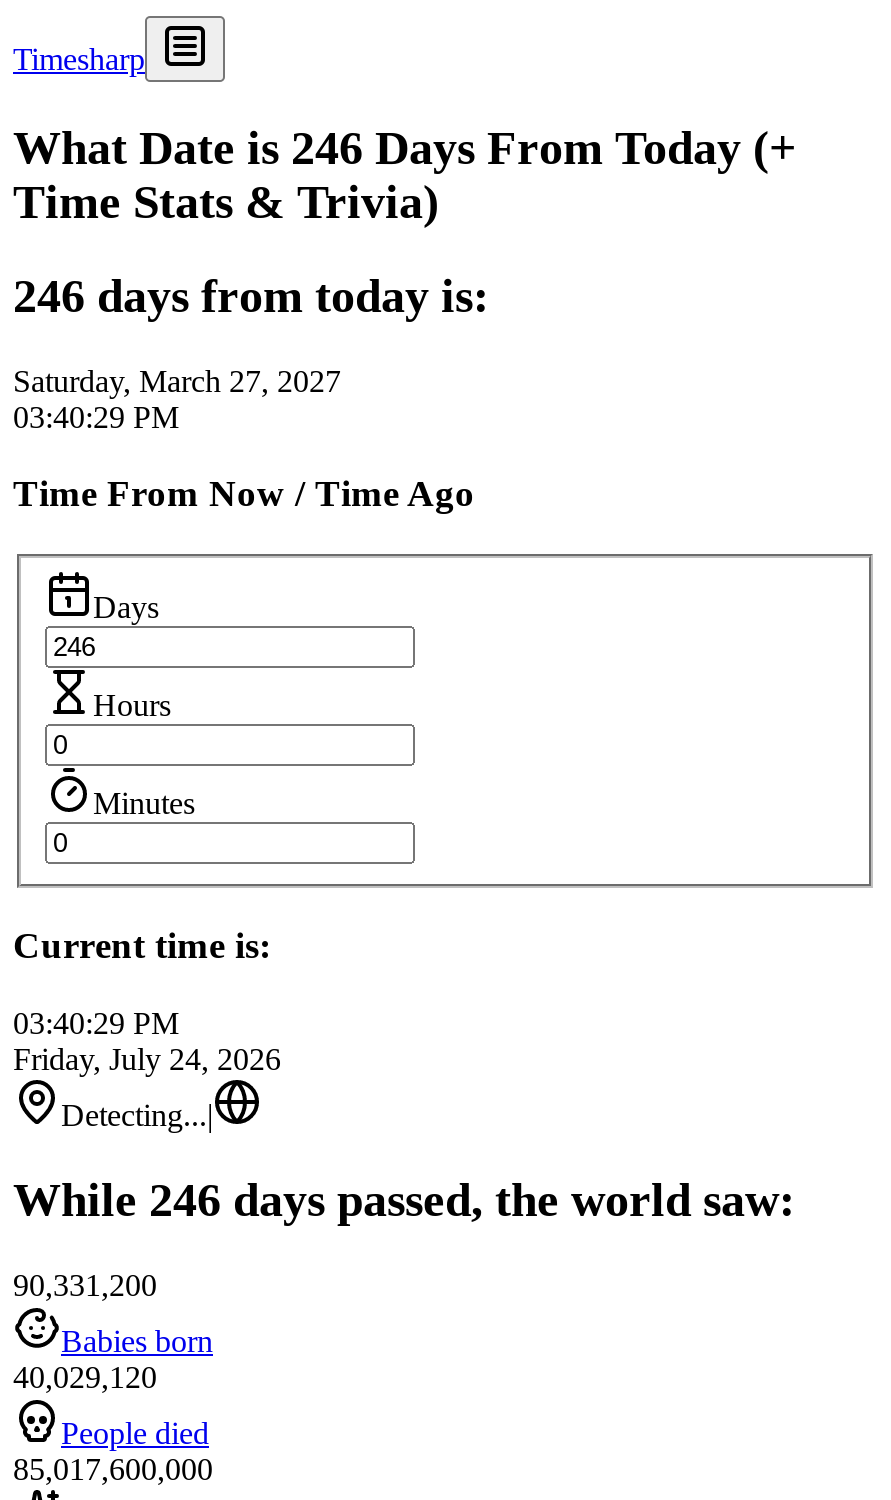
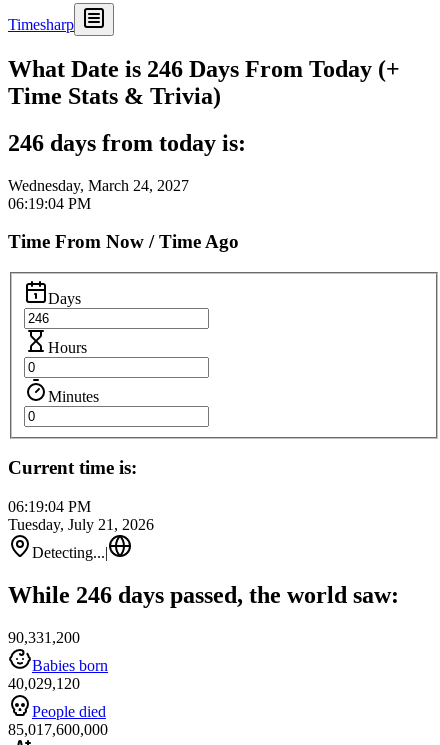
- Saturday, March 27, 2027
+ Wednesday, March 24, 2027

- 03:40:29 PM
+ 06:19:04 PM

- 03:40:29 PM
+ 06:19:04 PM

- Friday, July 24, 2026
+ Tuesday, July 21, 2026
